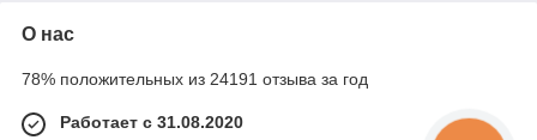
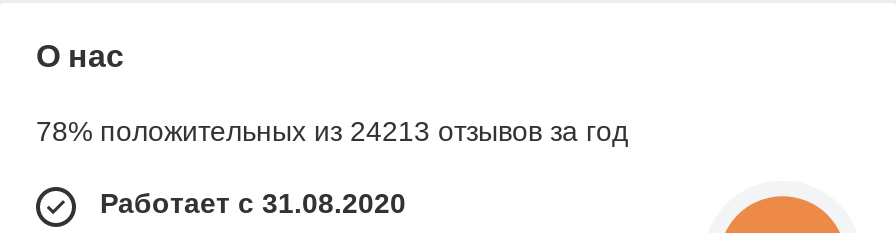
- 78% положительных из 24191 отзыва за год
+ 78% положительных из 24213 отзывов за год
